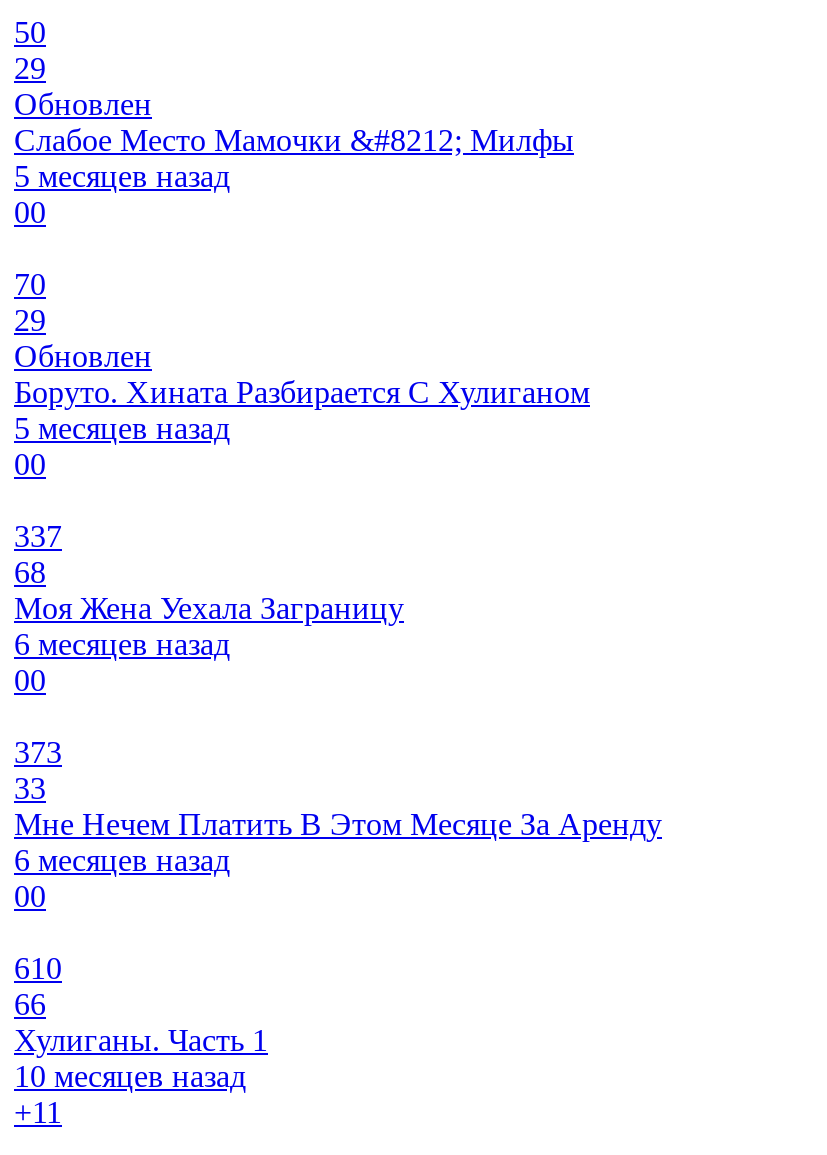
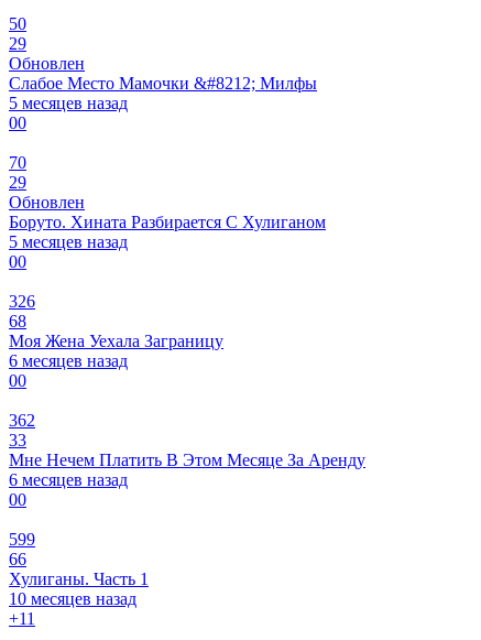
- 337
+ 326

- 373
+ 362

- 610
+ 599
